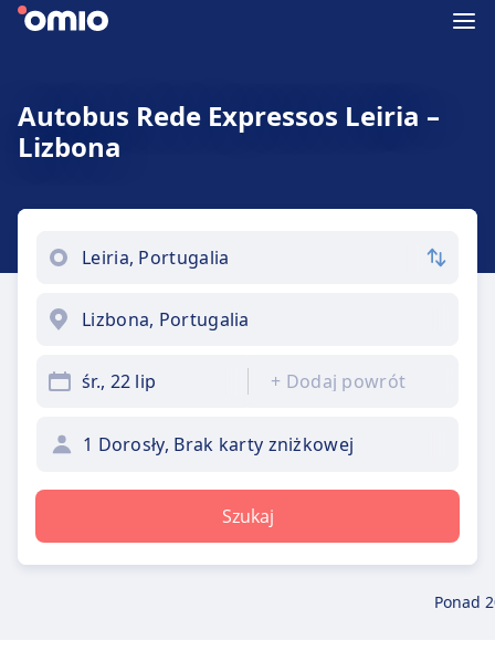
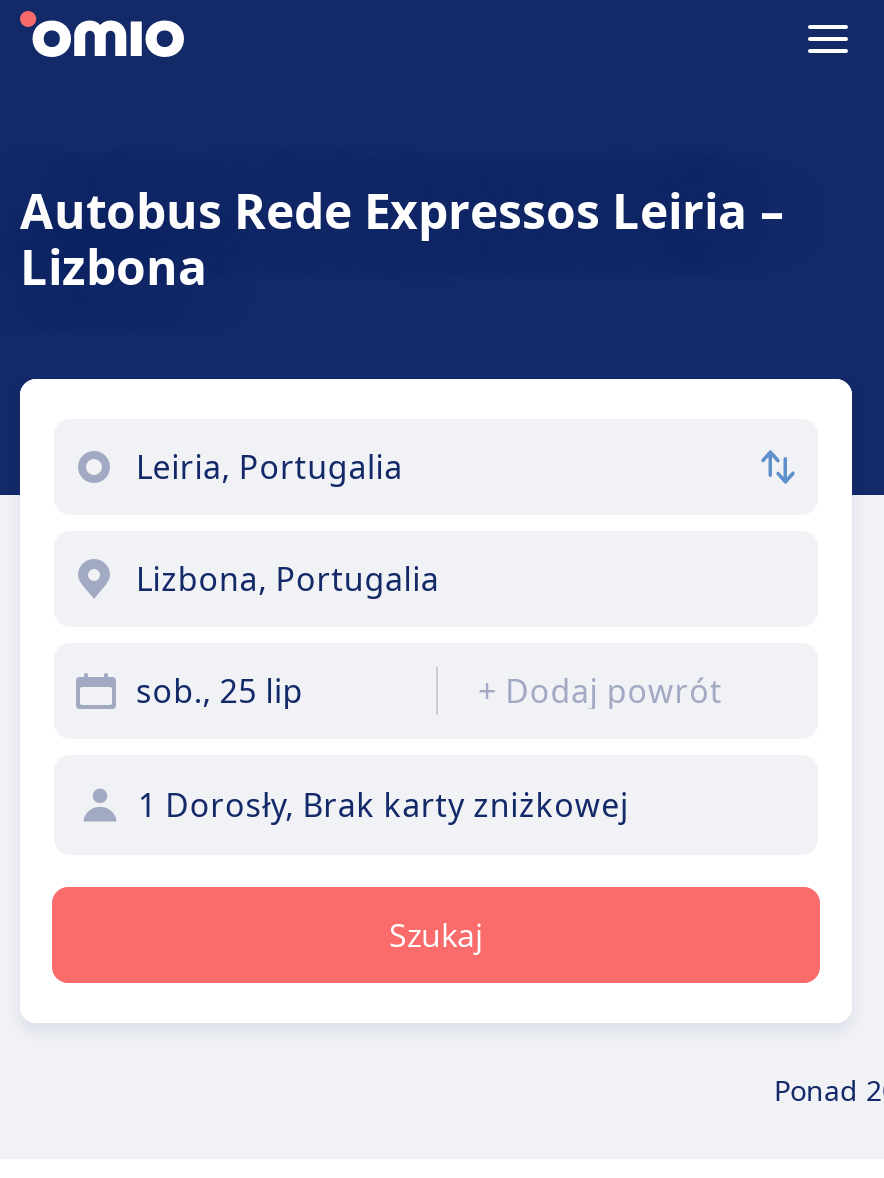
- śr., 22 lip
+ sob., 25 lip
